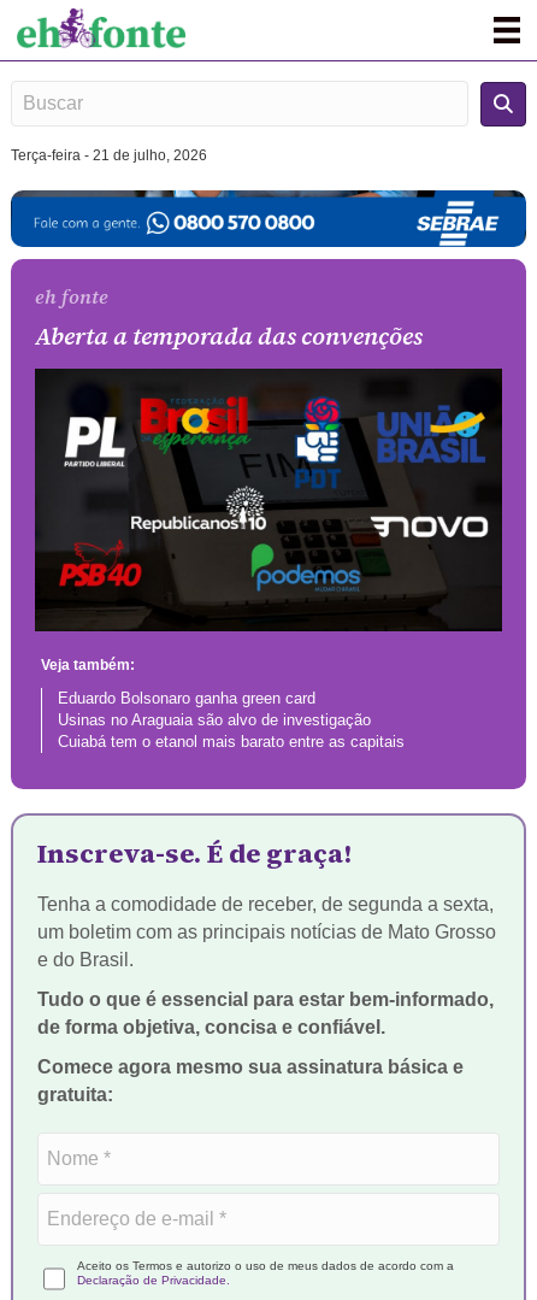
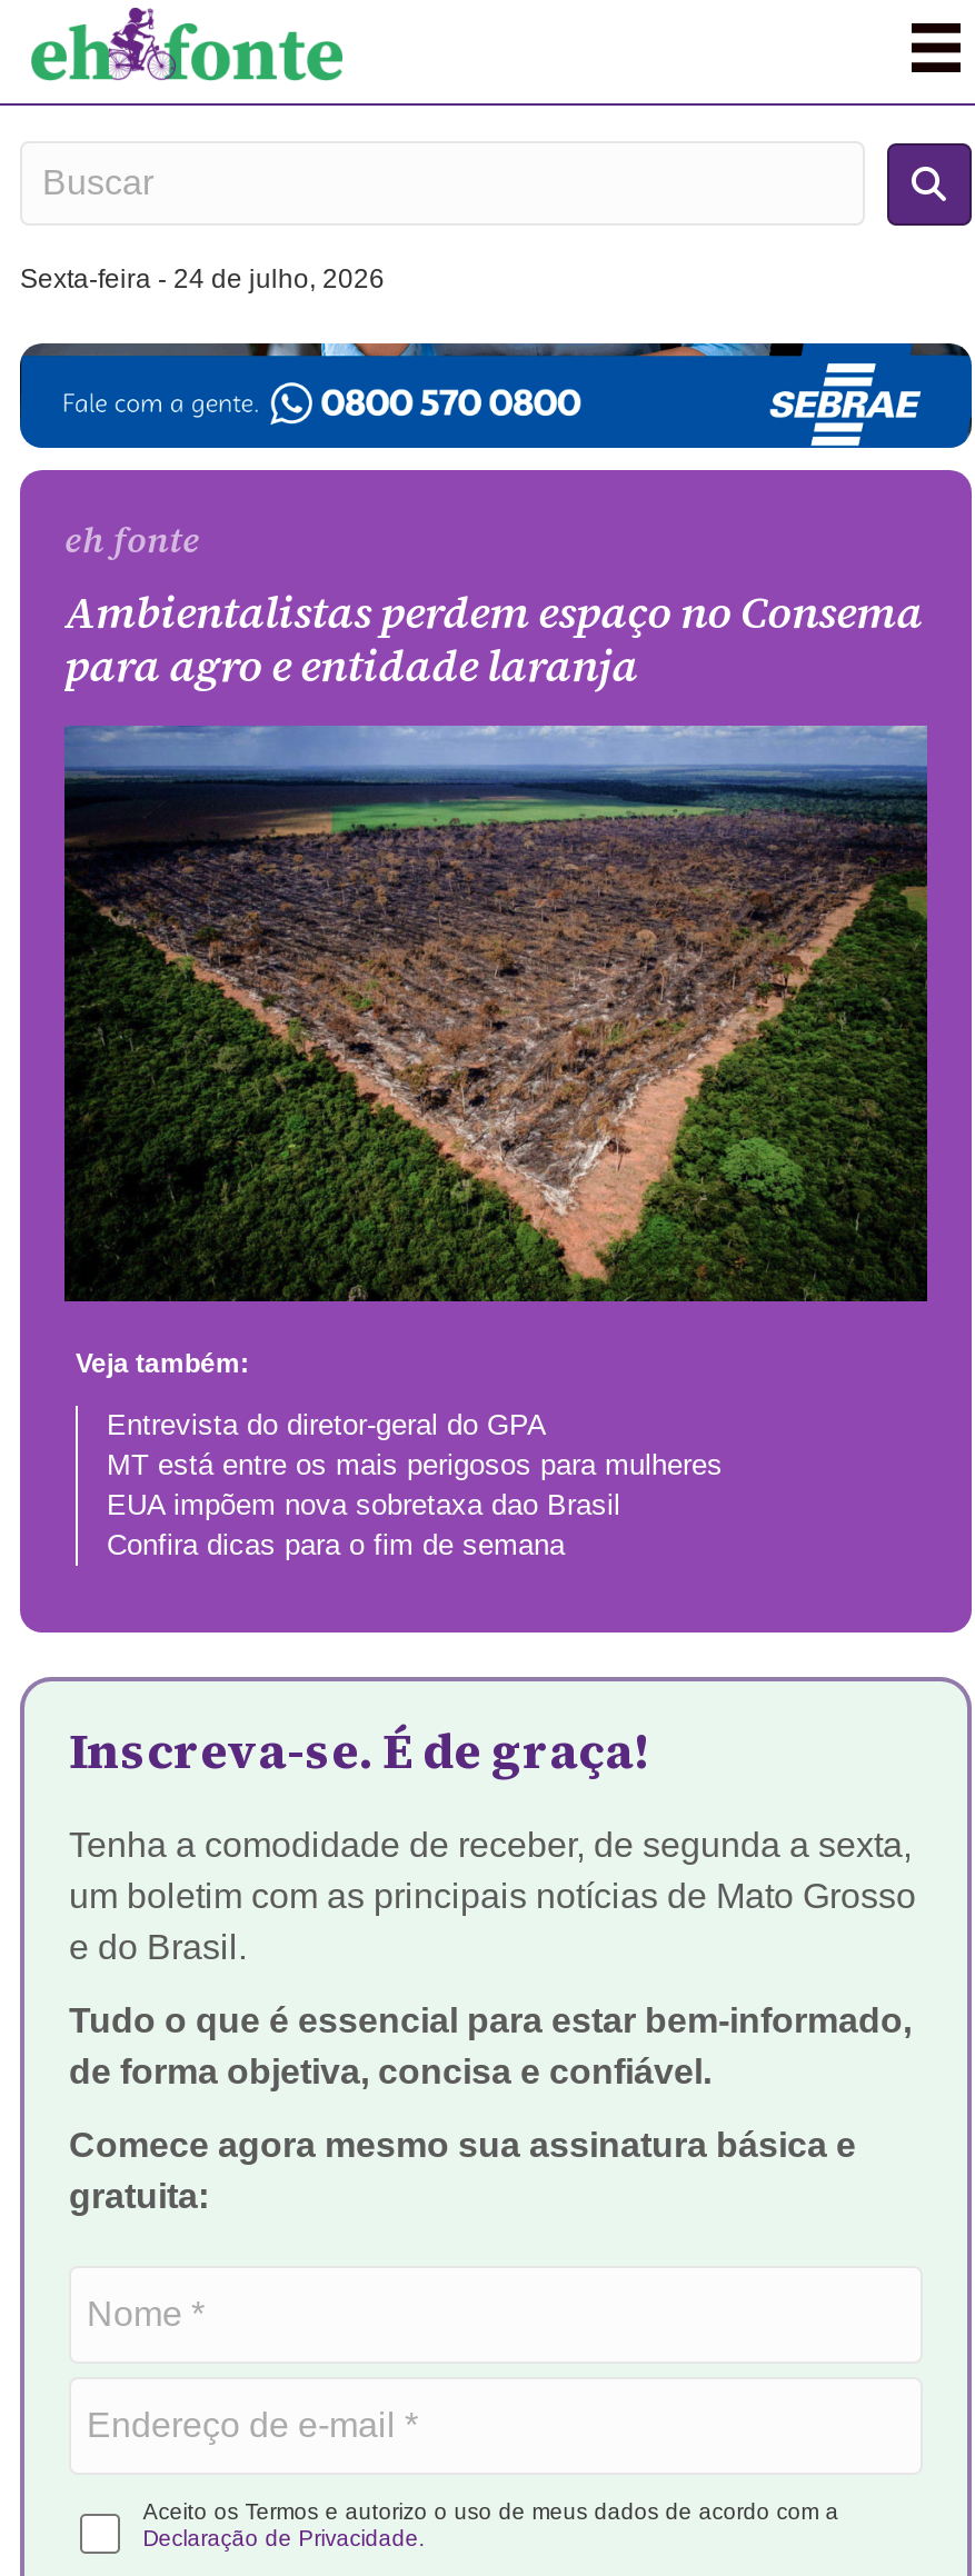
- Terça-feira - 21 de julho, 2026
+ Sexta-feira - 24 de julho, 2026

- Aberta a temporada das convenções
+ Ambientalistas perdem espaço no Consema
+ para agro e entidade laranja

- [image]
+ [image]

- Eduardo Bolsonaro ganha green card
- Usinas no Araguaia são alvo de investigação
- Cuiabá tem o etanol mais barato entre as capitais
+ Entrevista do diretor-geral do GPA
+ MT está entre os mais perigosos para mulheres
+ EUA impõem nova sobretaxa dao Brasil
+ Confira dicas para o fim de semana
